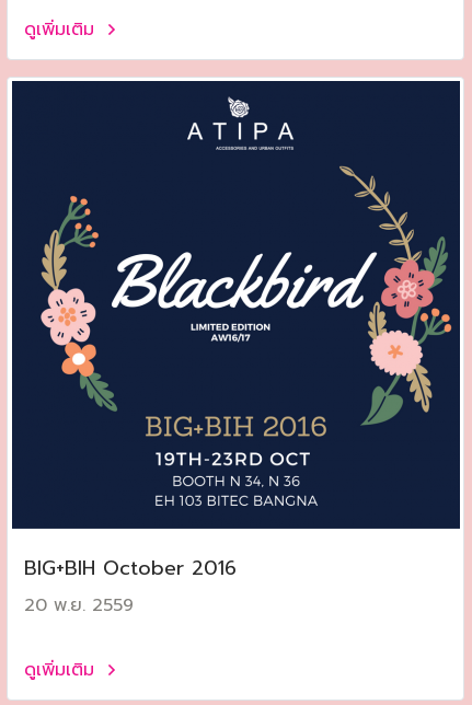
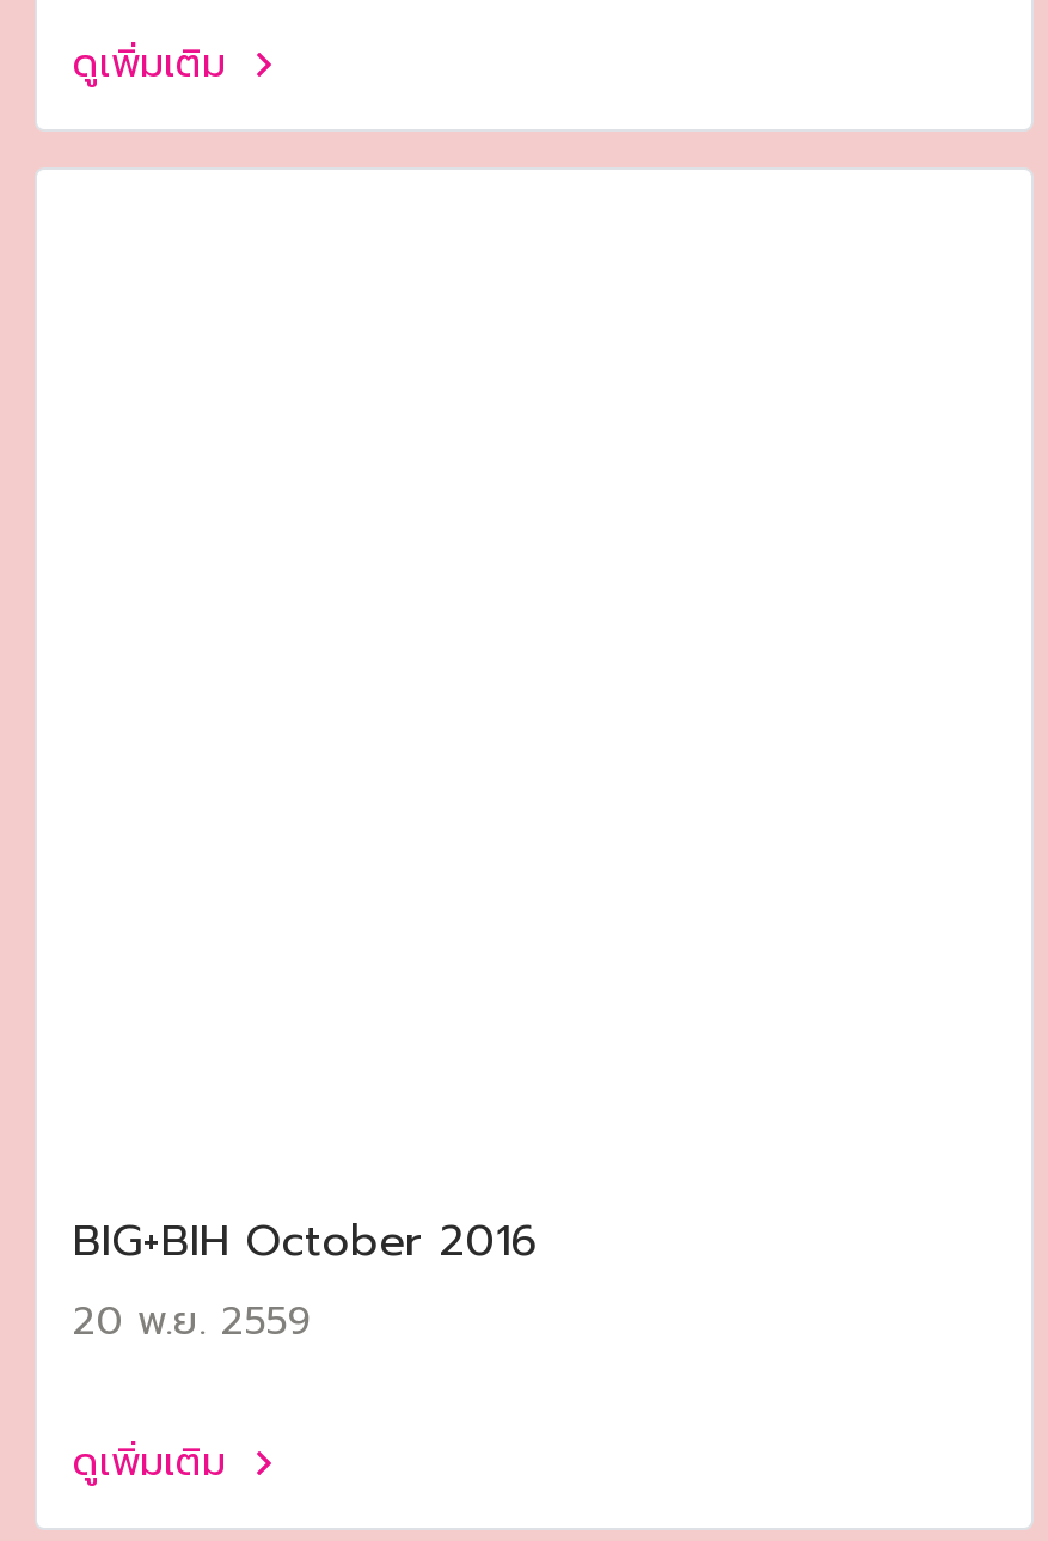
- [image]
